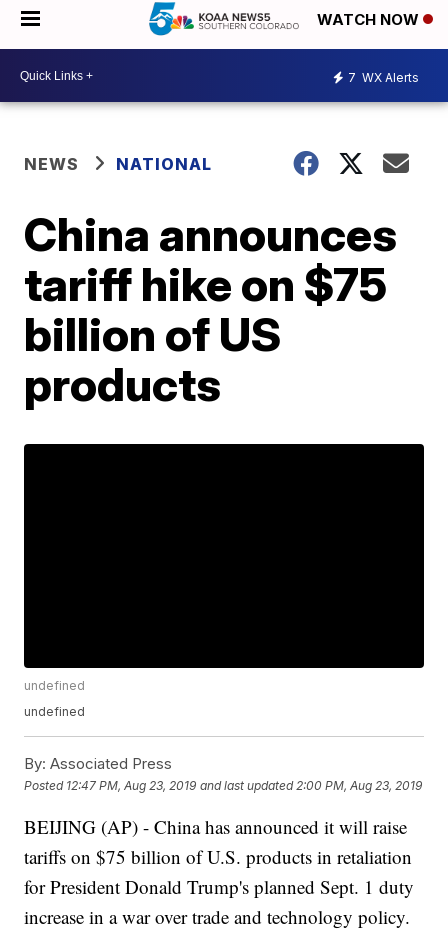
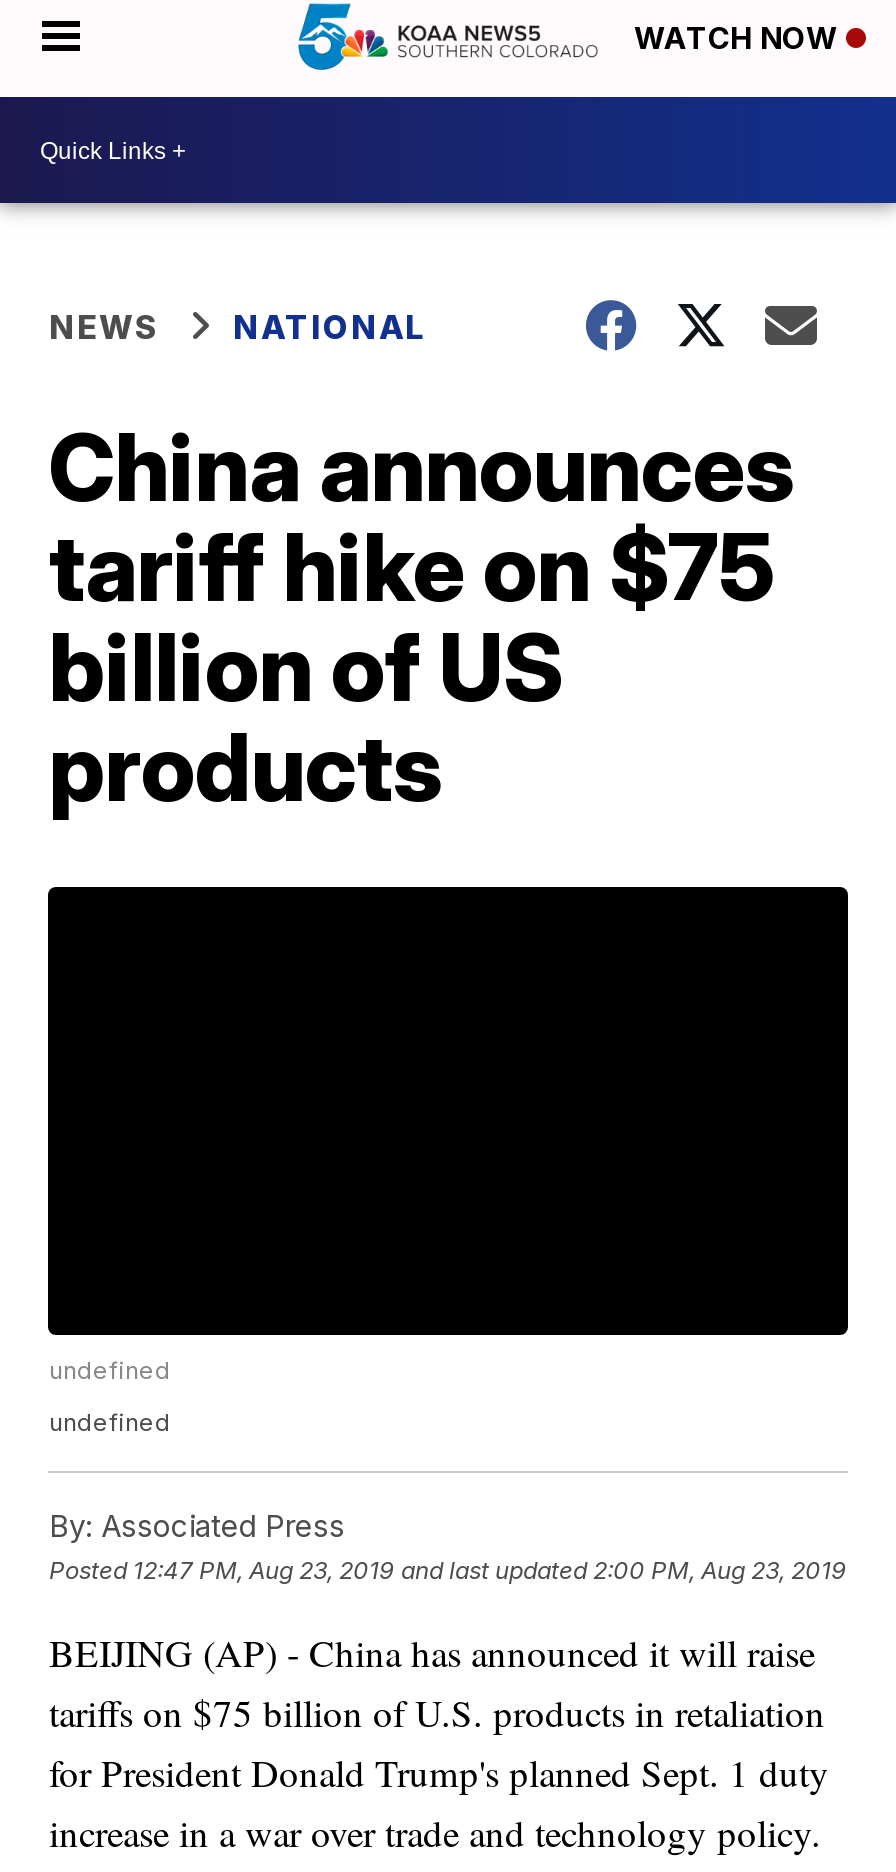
- 7 WX Alerts
